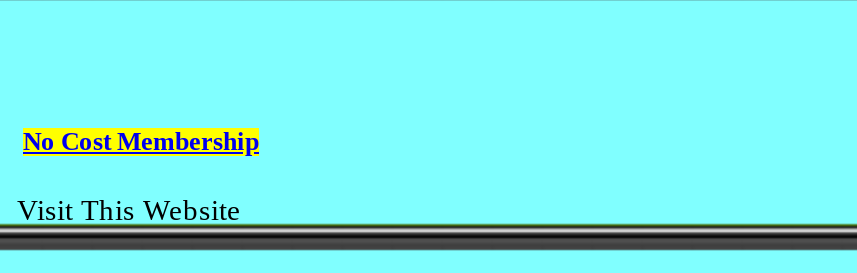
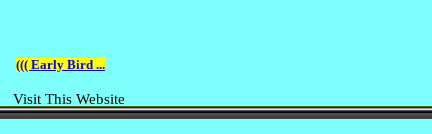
- No Cost Membership
+ ((( Early Bird ...
